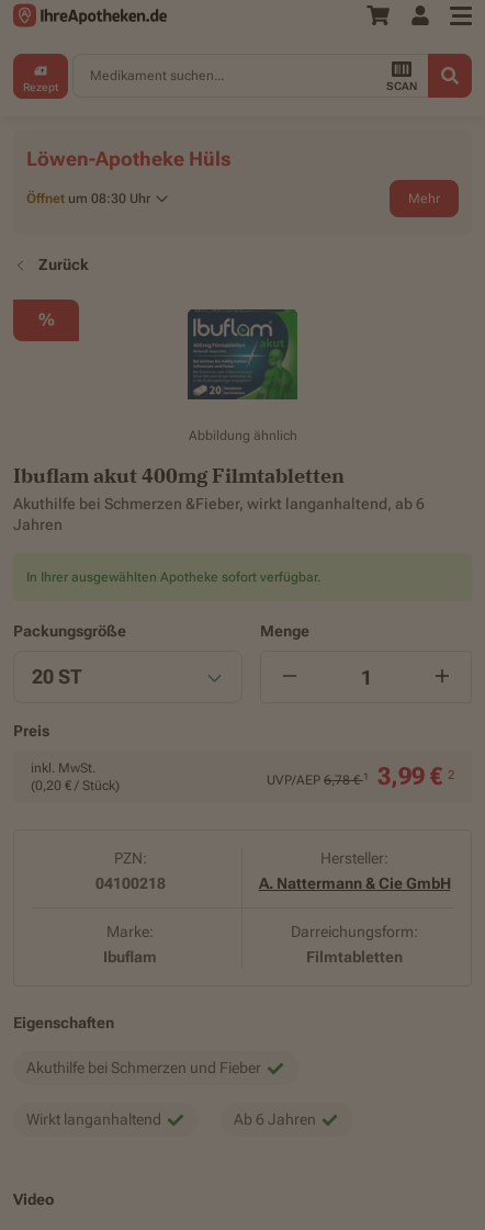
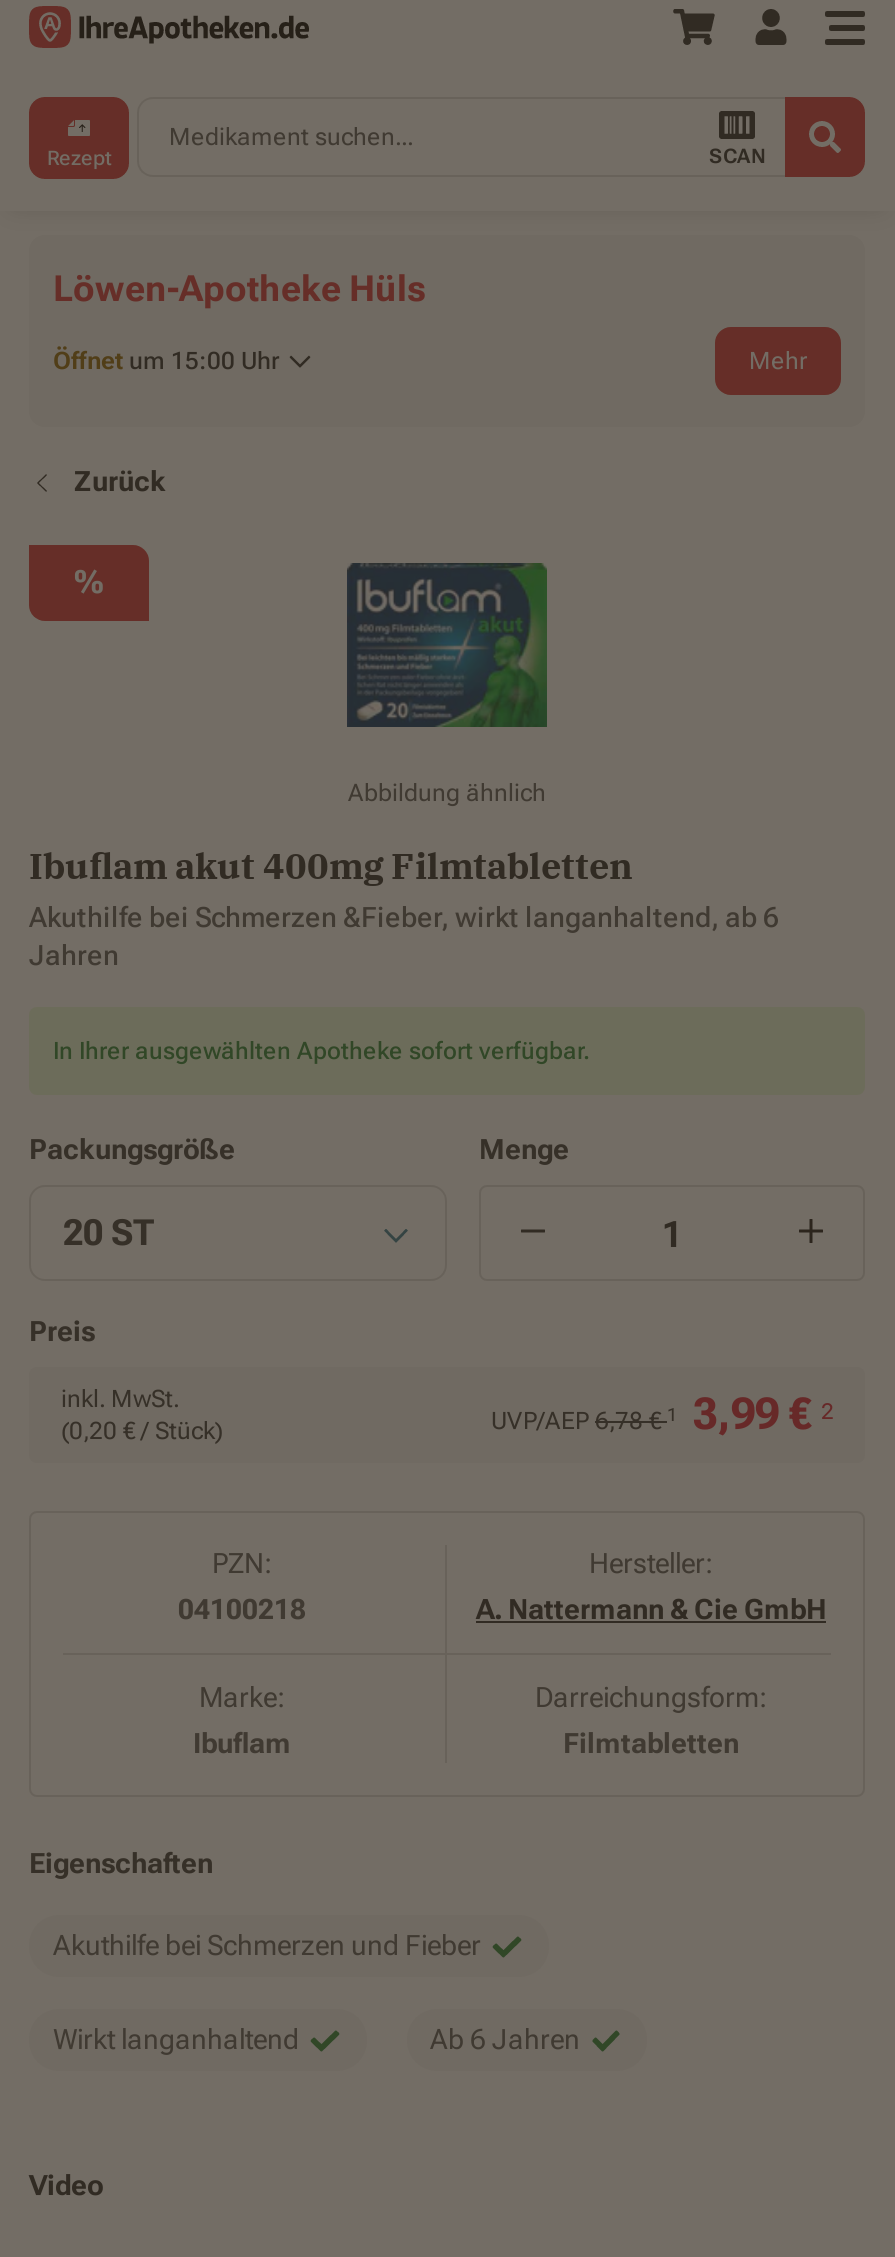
- Öffnet um 08:30 Uhr
+ Öffnet um 15:00 Uhr
